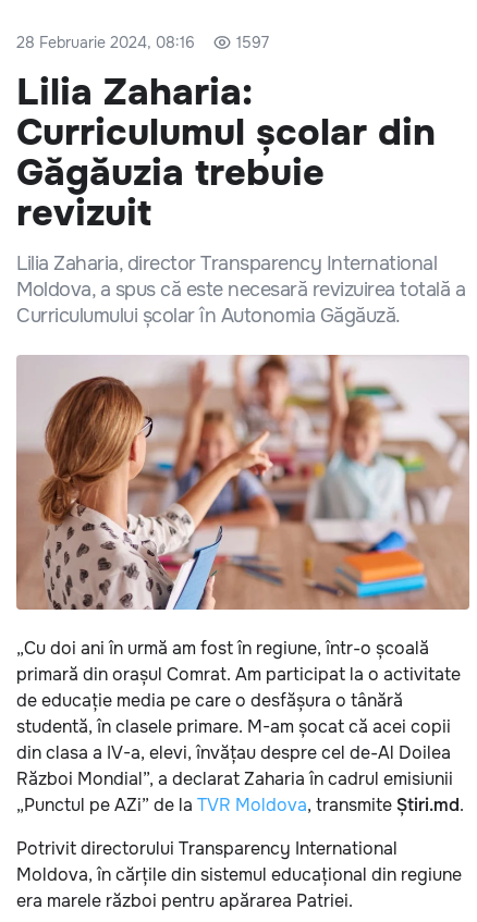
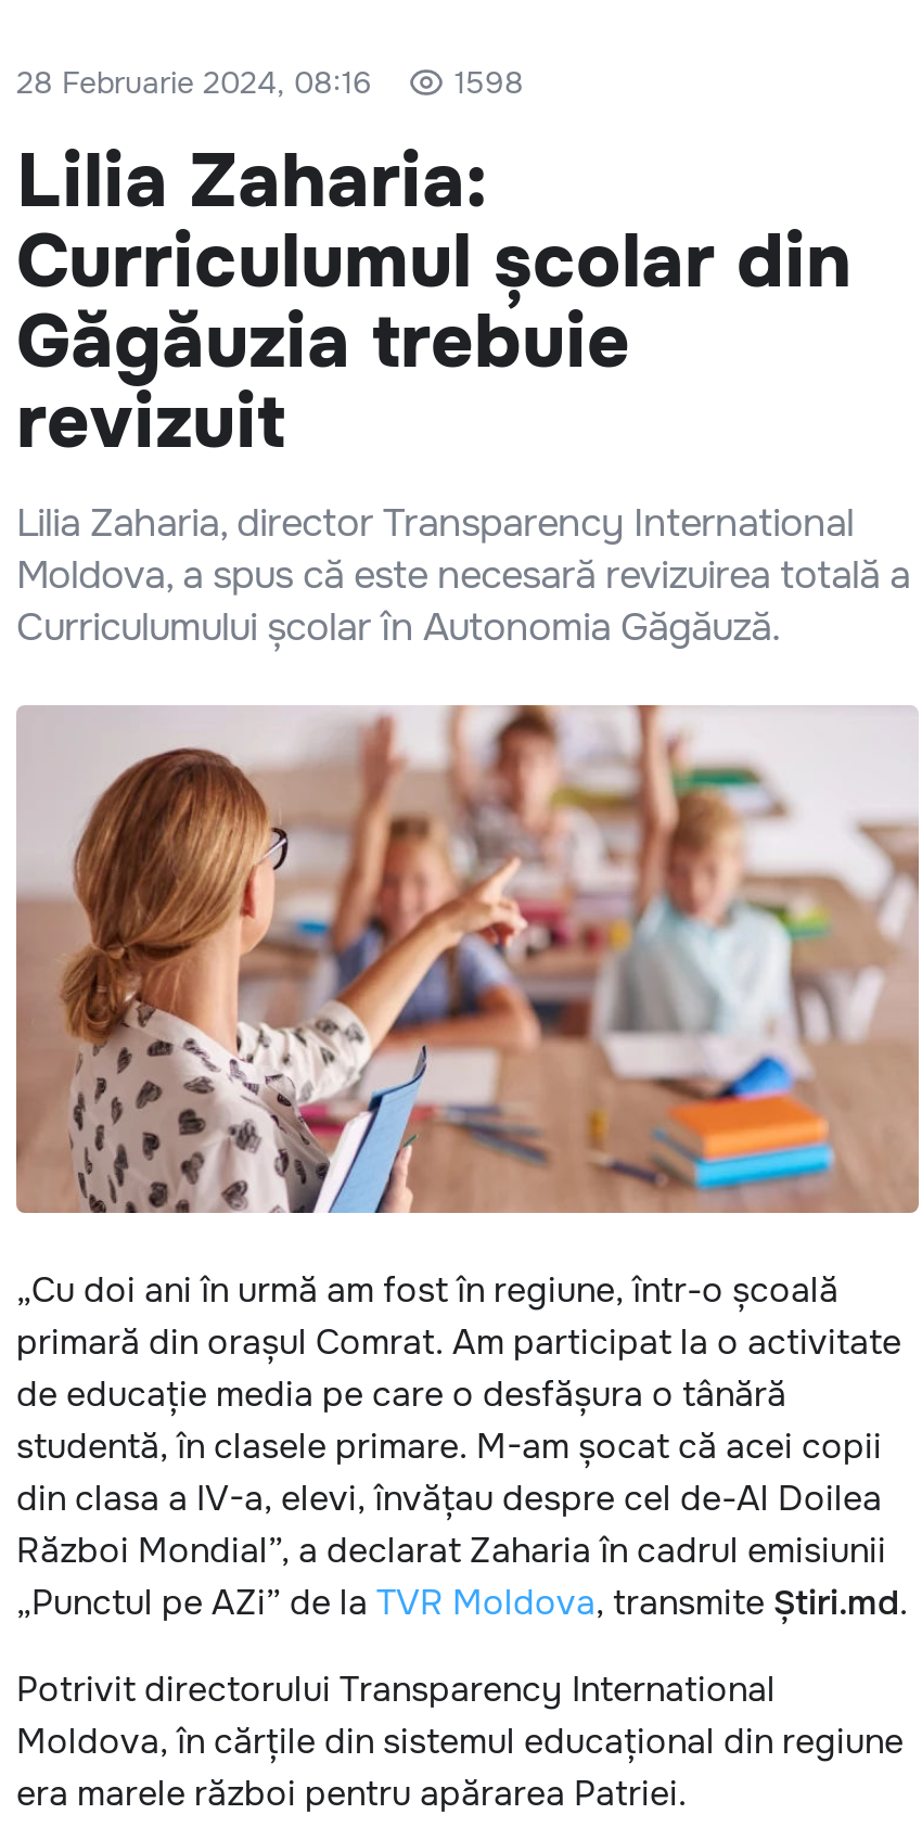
- 1597
+ 1598
